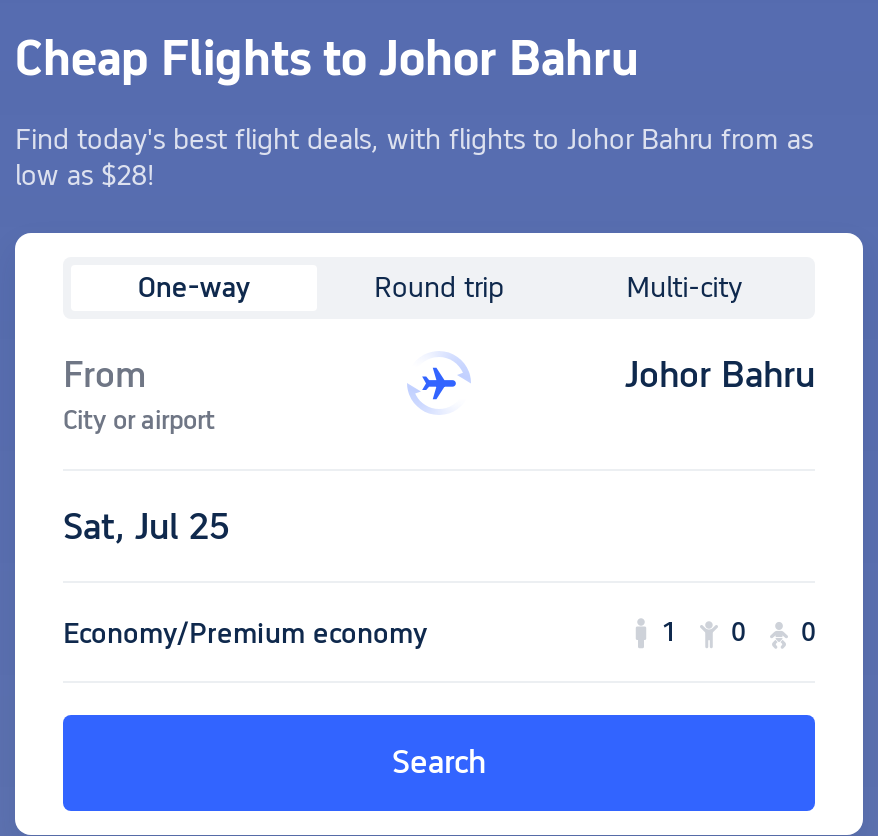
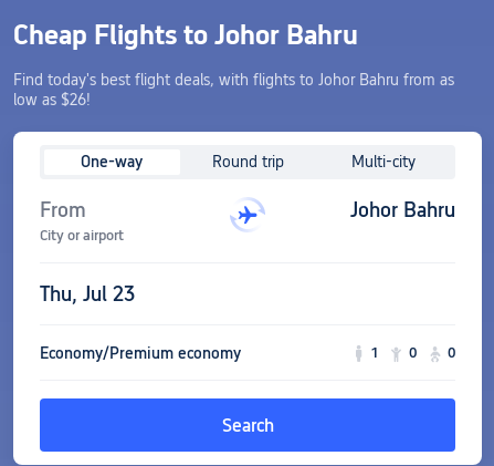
- low as $28!
+ low as $26!

- Sat, Jul 25
+ Thu, Jul 23
